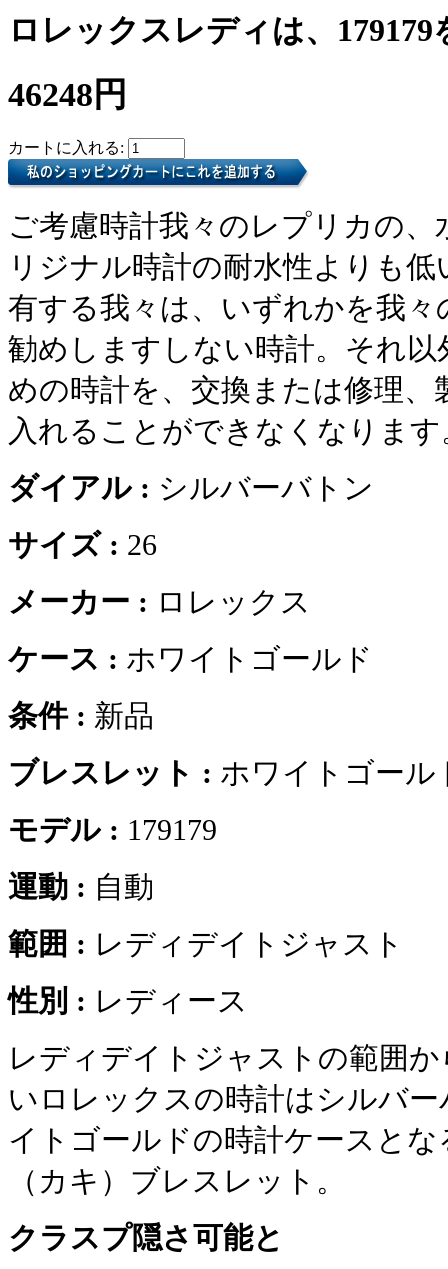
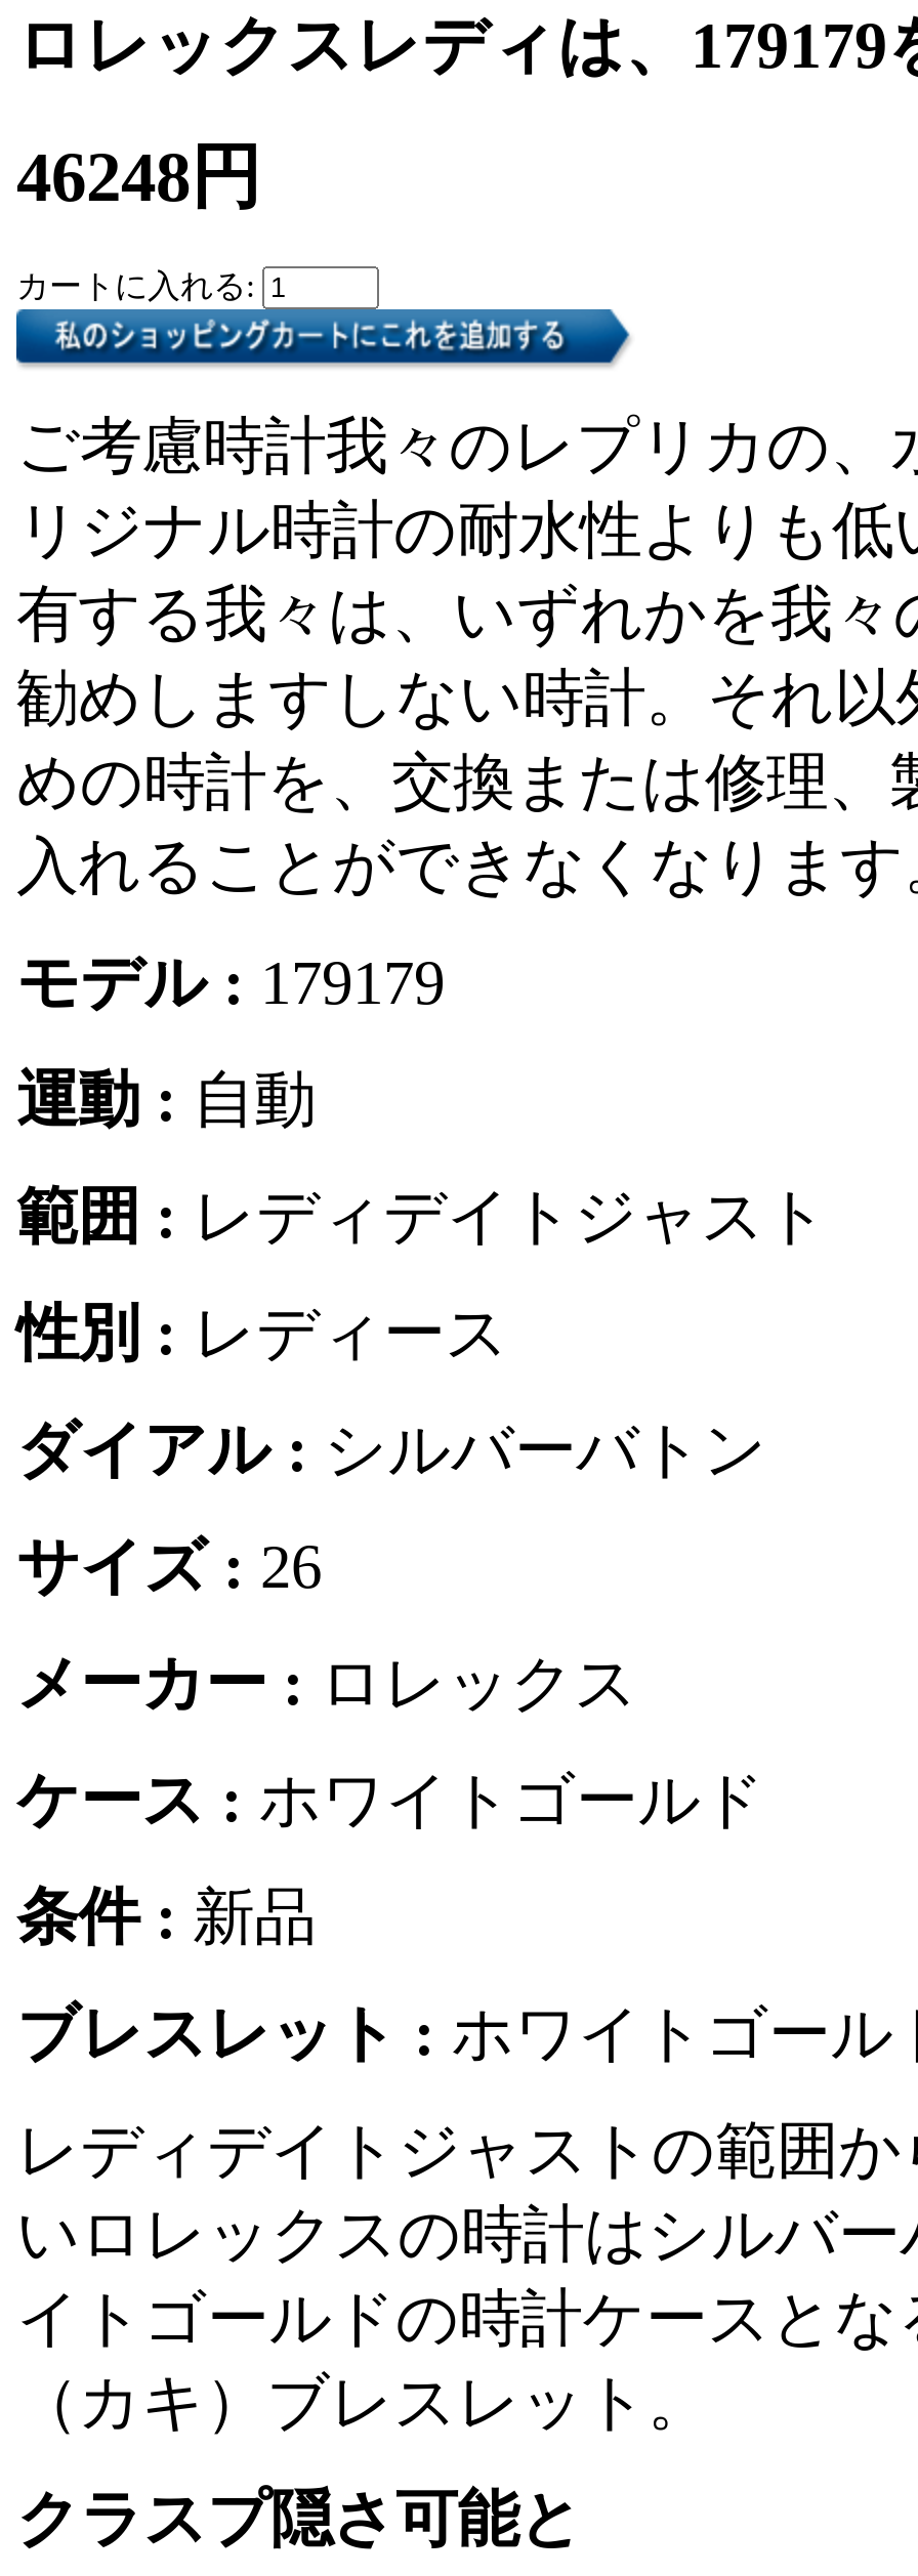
moved down: ダイアル :シルバーバトン | サイズ : 26 | メーカー :ロレックス | ケース :ホワイトゴールド | 条件 :新品

moved up: モデル : 179179 | 運動 :自動 | 範囲 :レディデイトジャスト | 性別 :レディース
